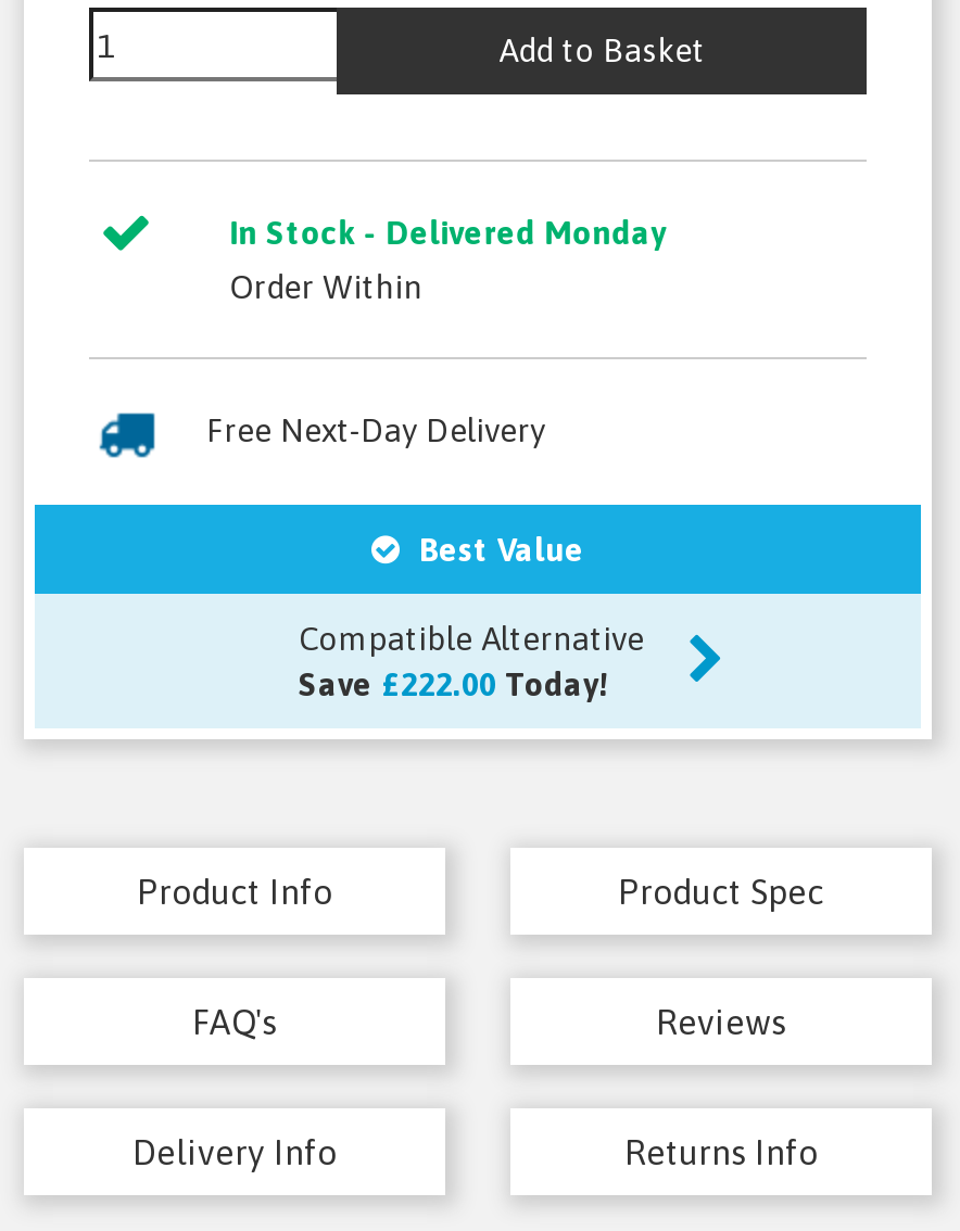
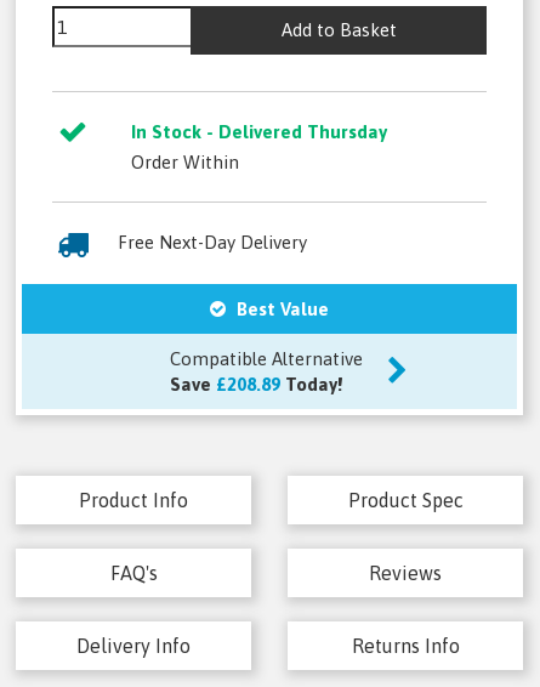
- In Stock - Delivered Monday
+ In Stock - Delivered Thursday

- Save £222.00 Today!
+ Save £208.89 Today!
